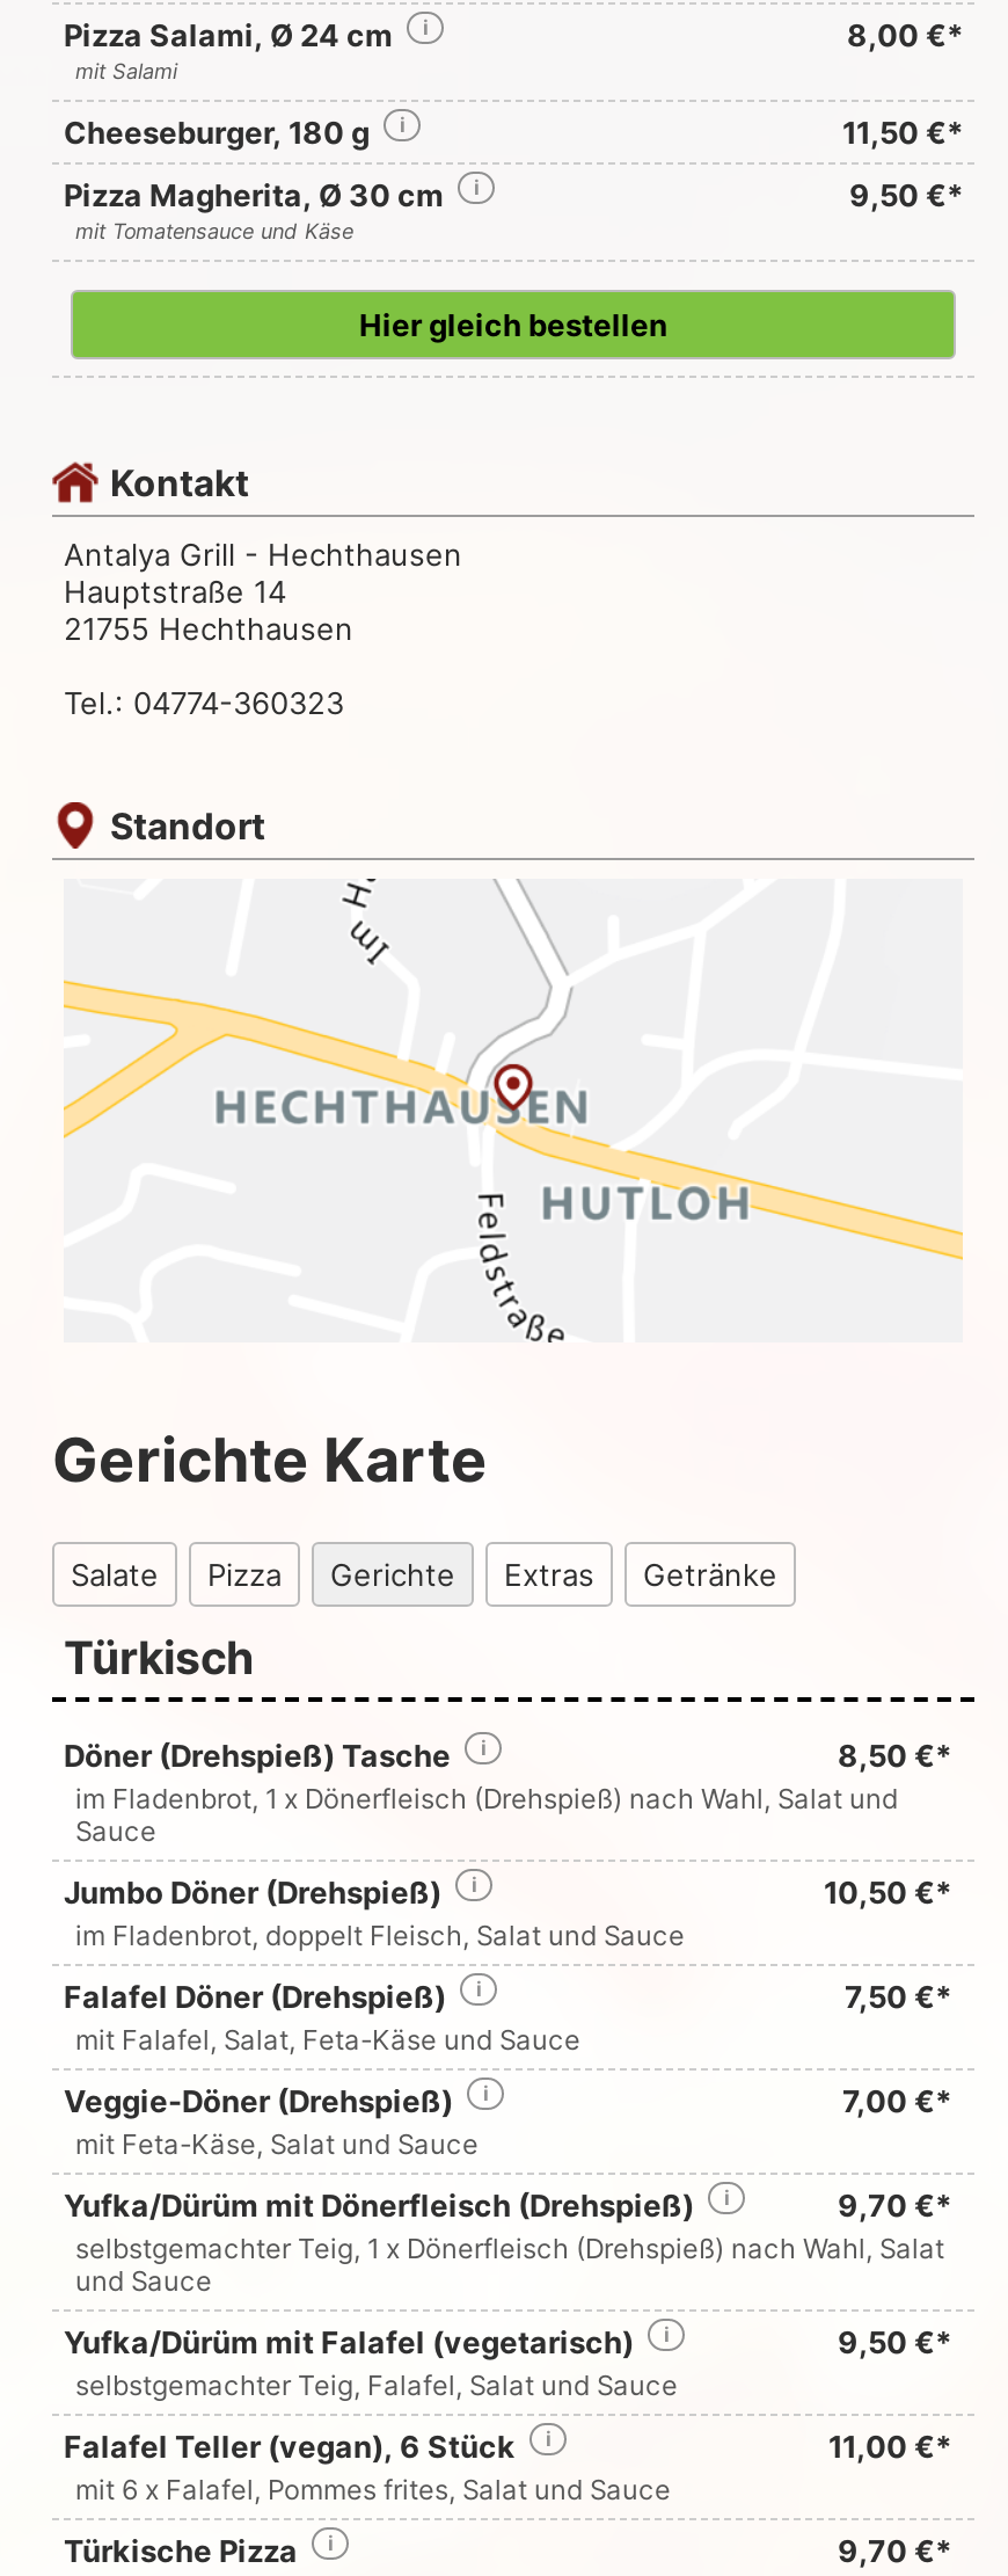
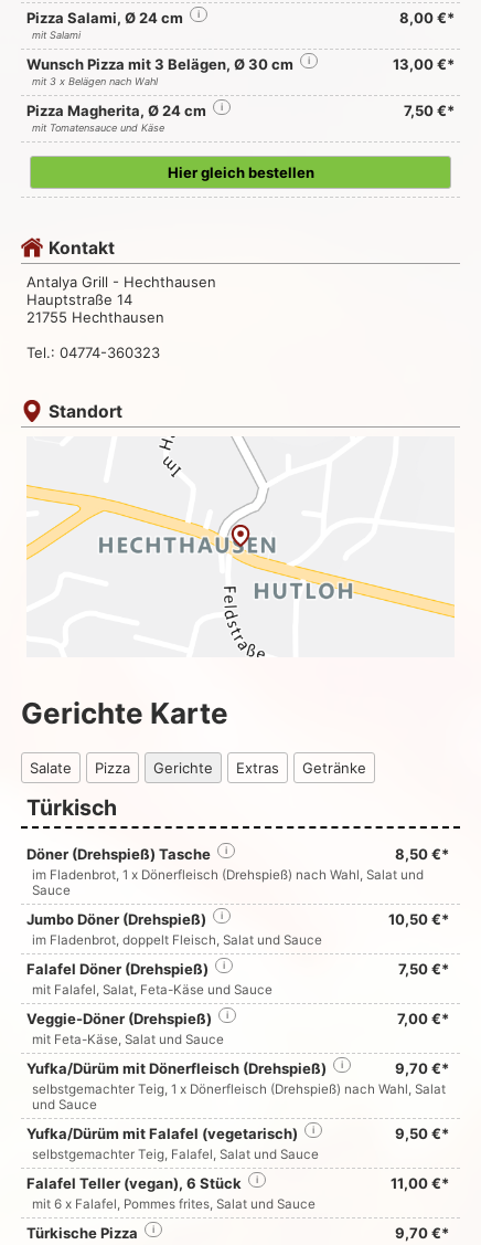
- Cheeseburger, 180 g
- 11,50 €*
+ Wunsch Pizza mit 3 Belägen, Ø 30 cm
+ 13,00 €*
+ mit 3 x Belägen nach Wahl

- Pizza Magherita, Ø 30 cm
- 9,50 €*
+ Pizza Magherita, Ø 24 cm
+ 7,50 €*
